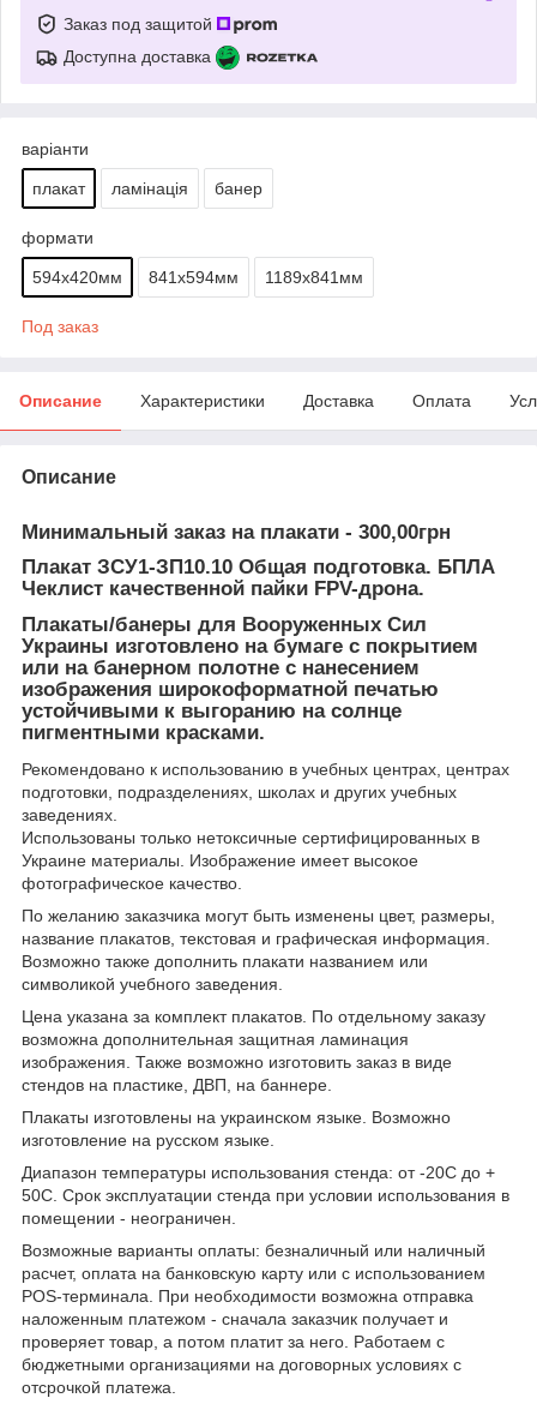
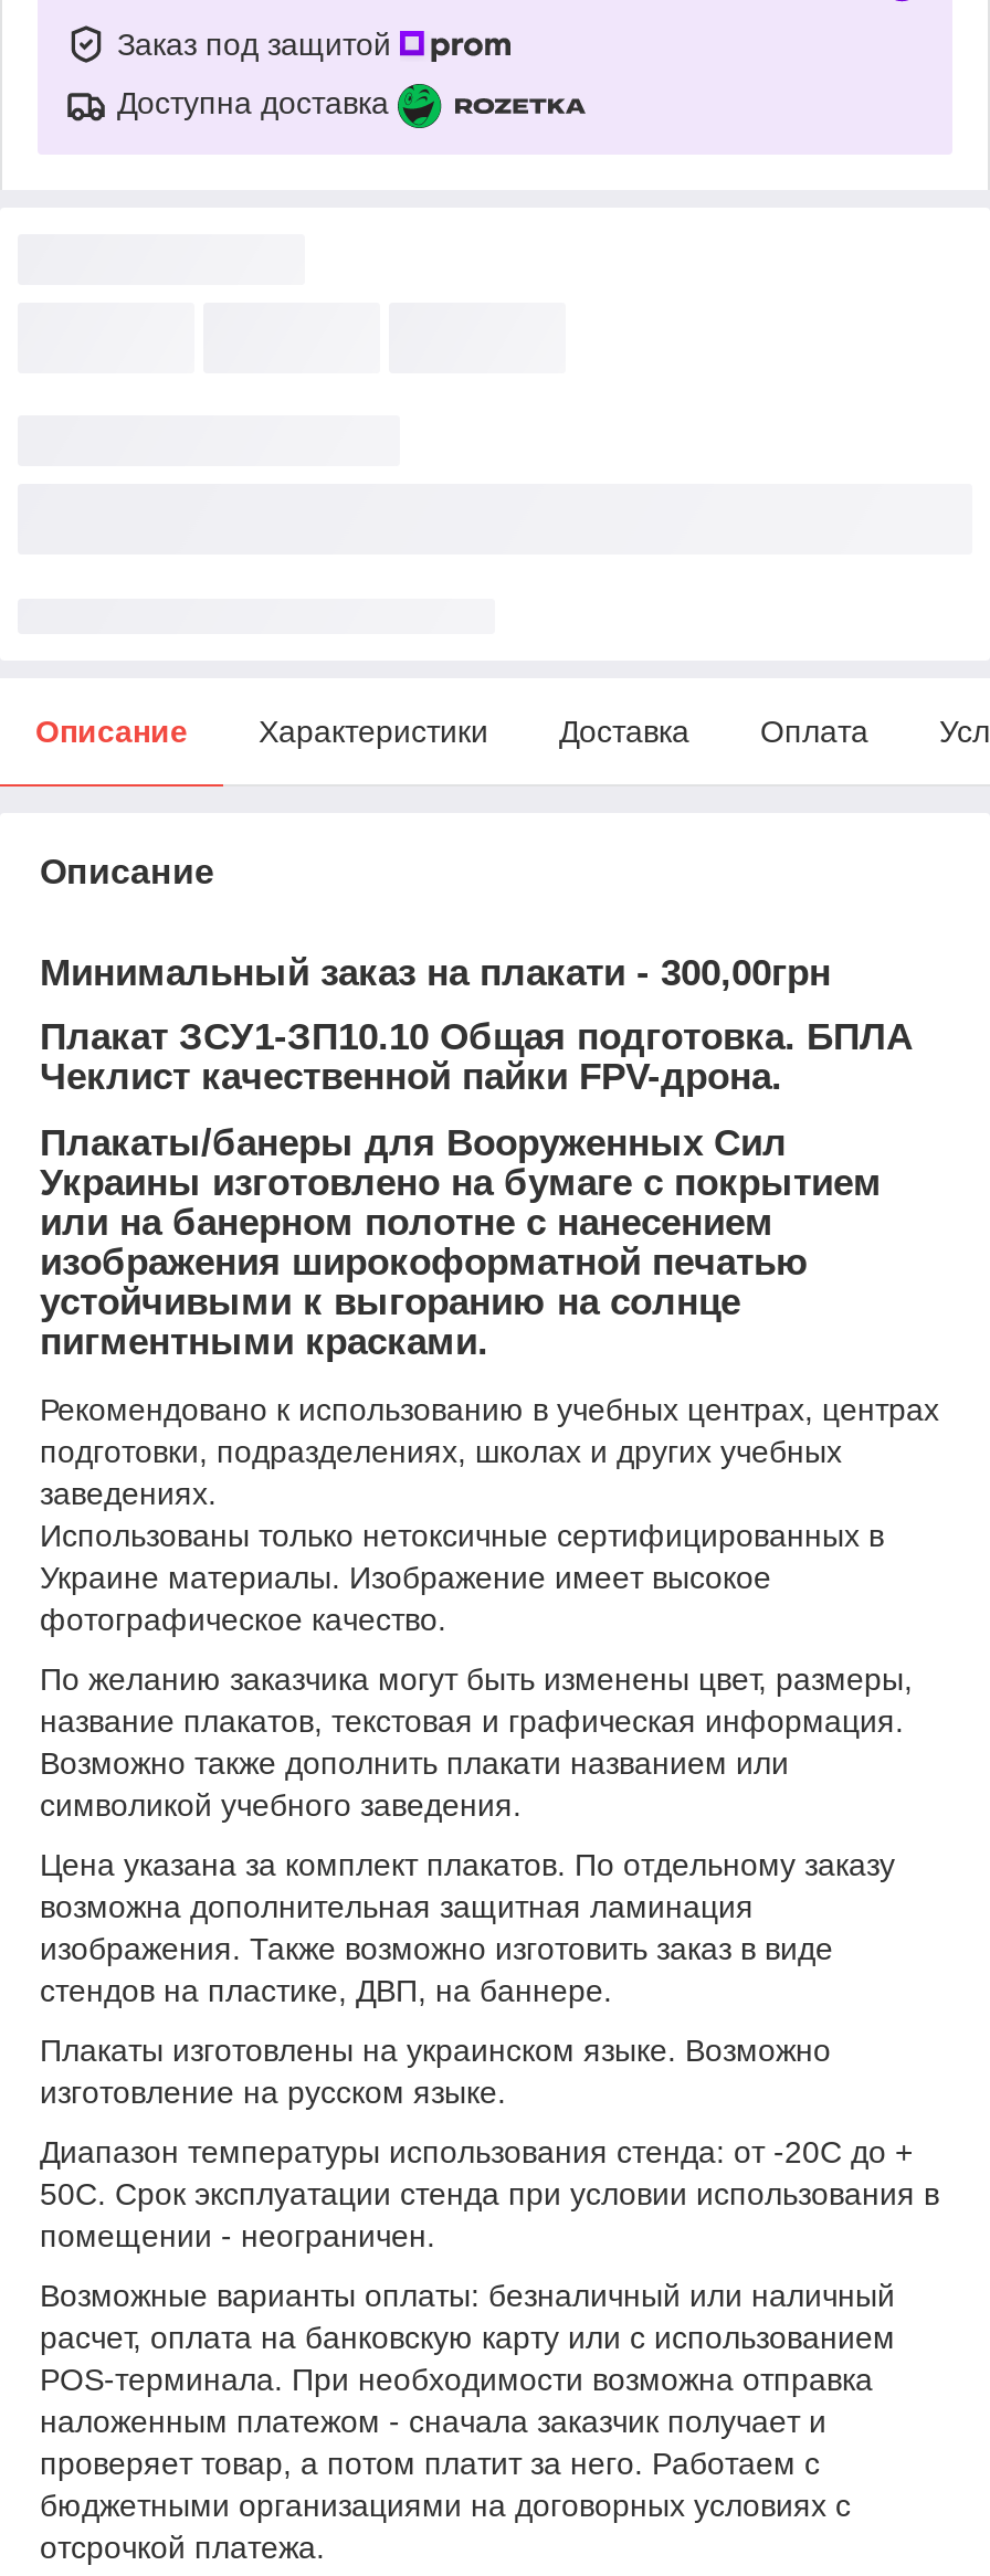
- варіанти
- плакат
- ламінація
- банер
- формати
- 594х420мм
- 841х594мм
- 1189х841мм
- Под заказ
